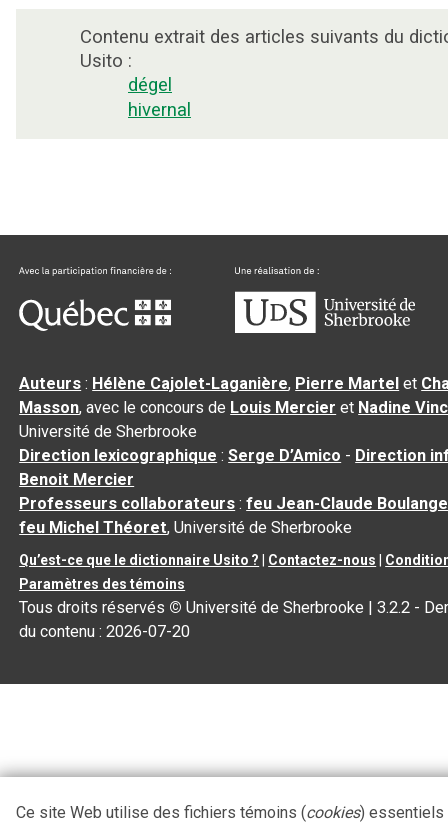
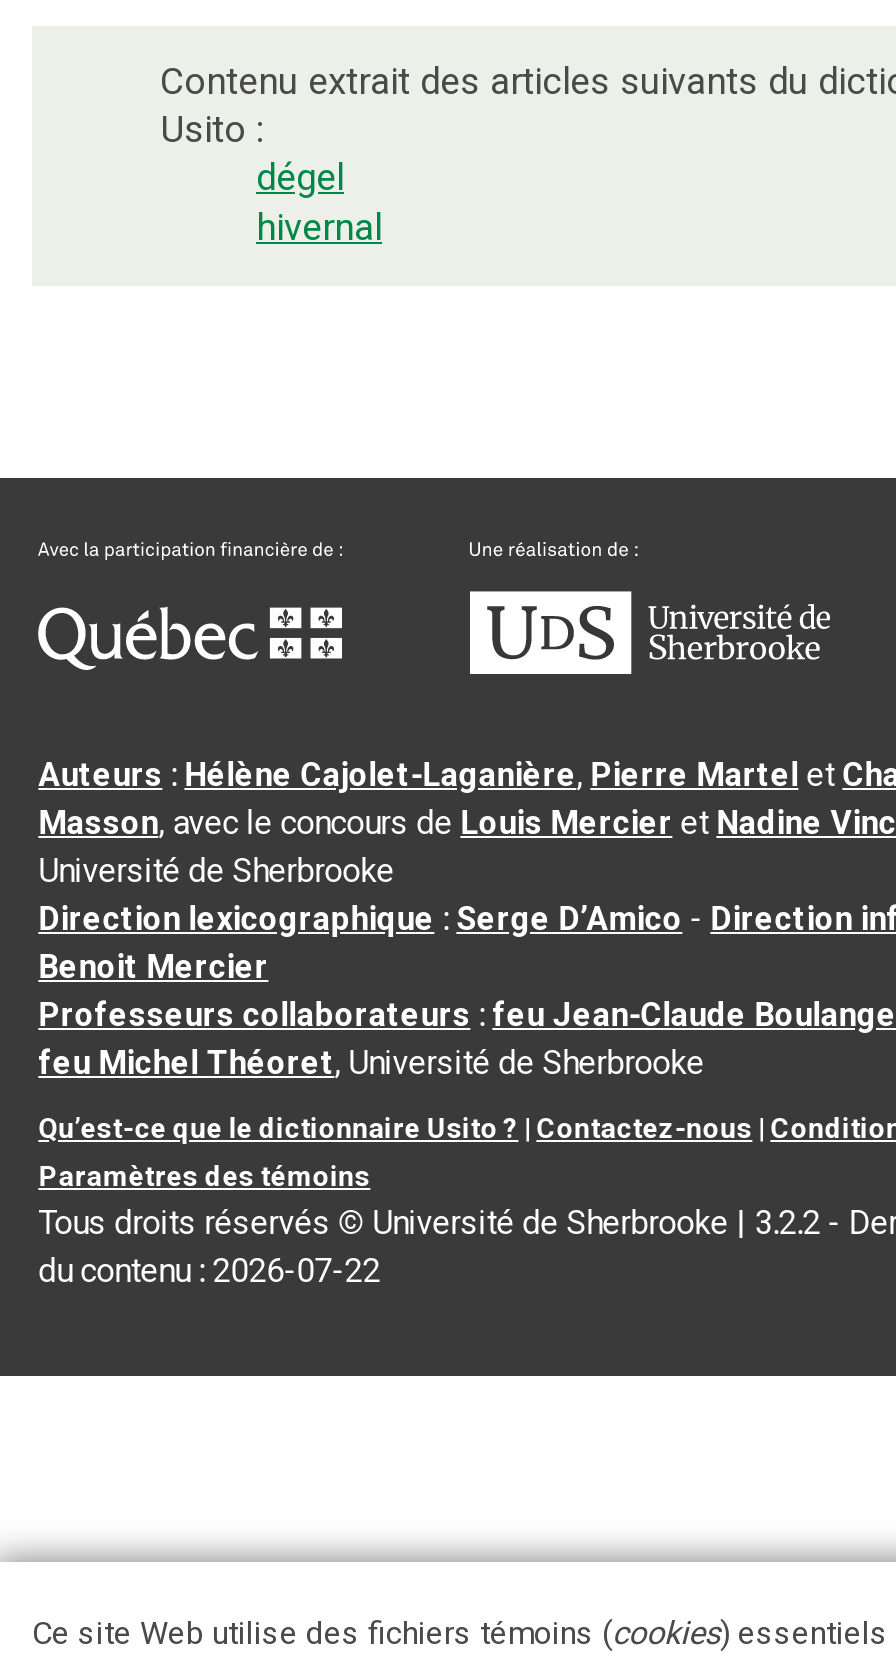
- du contenu : 2026-07-20
+ du contenu : 2026-07-22
